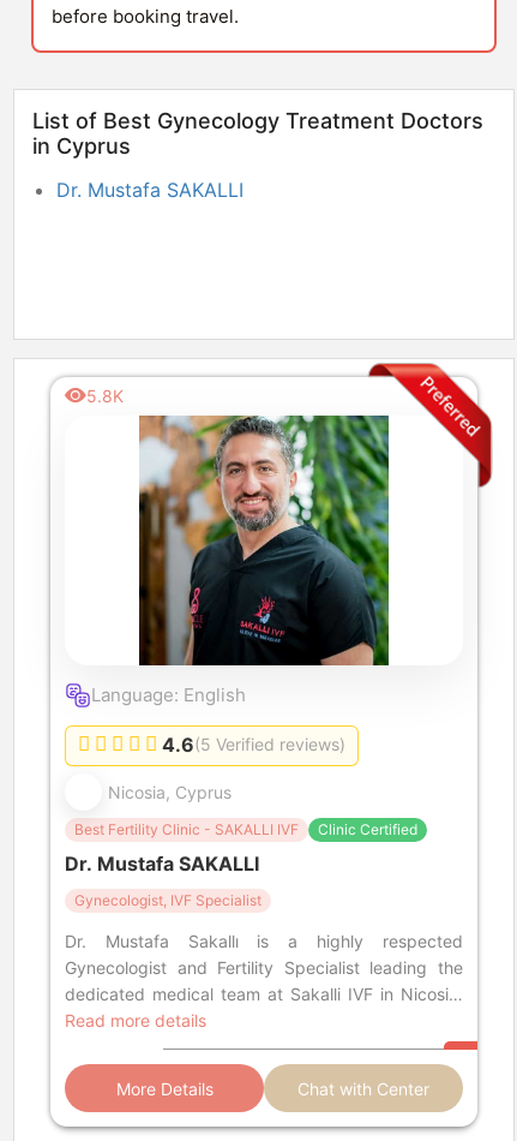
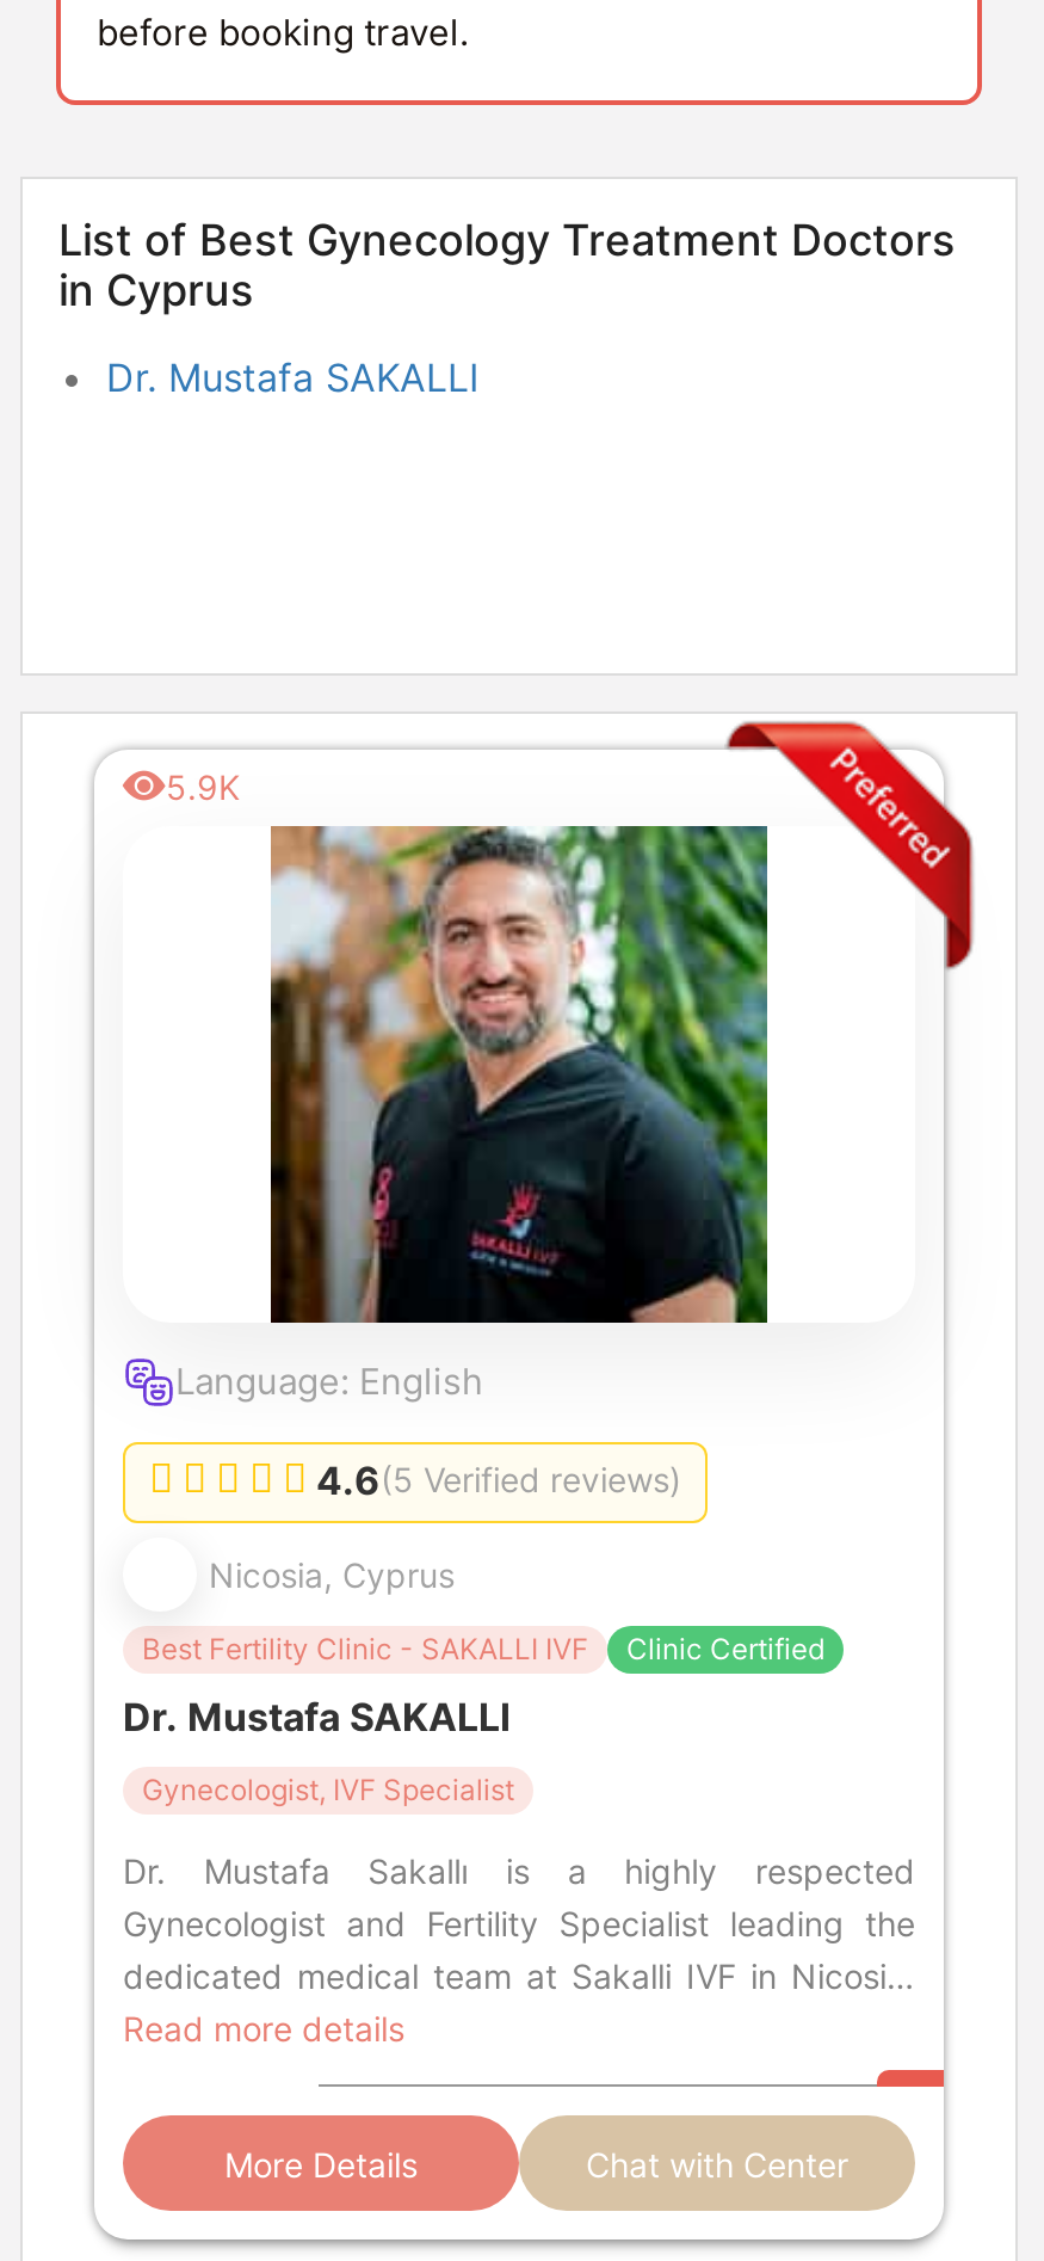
- 5.8K
+ 5.9K
